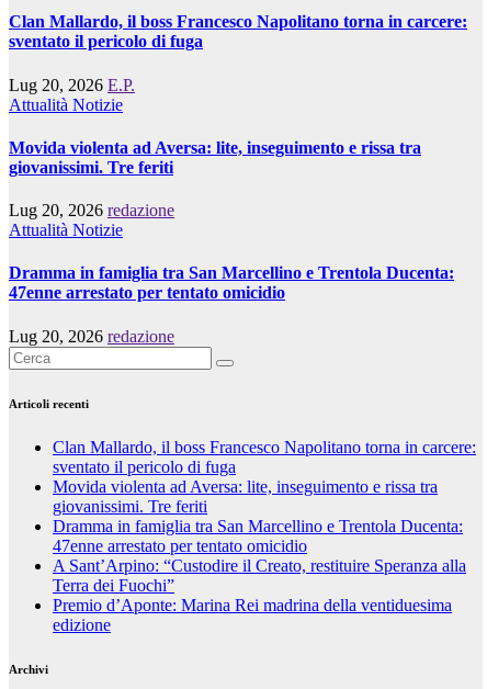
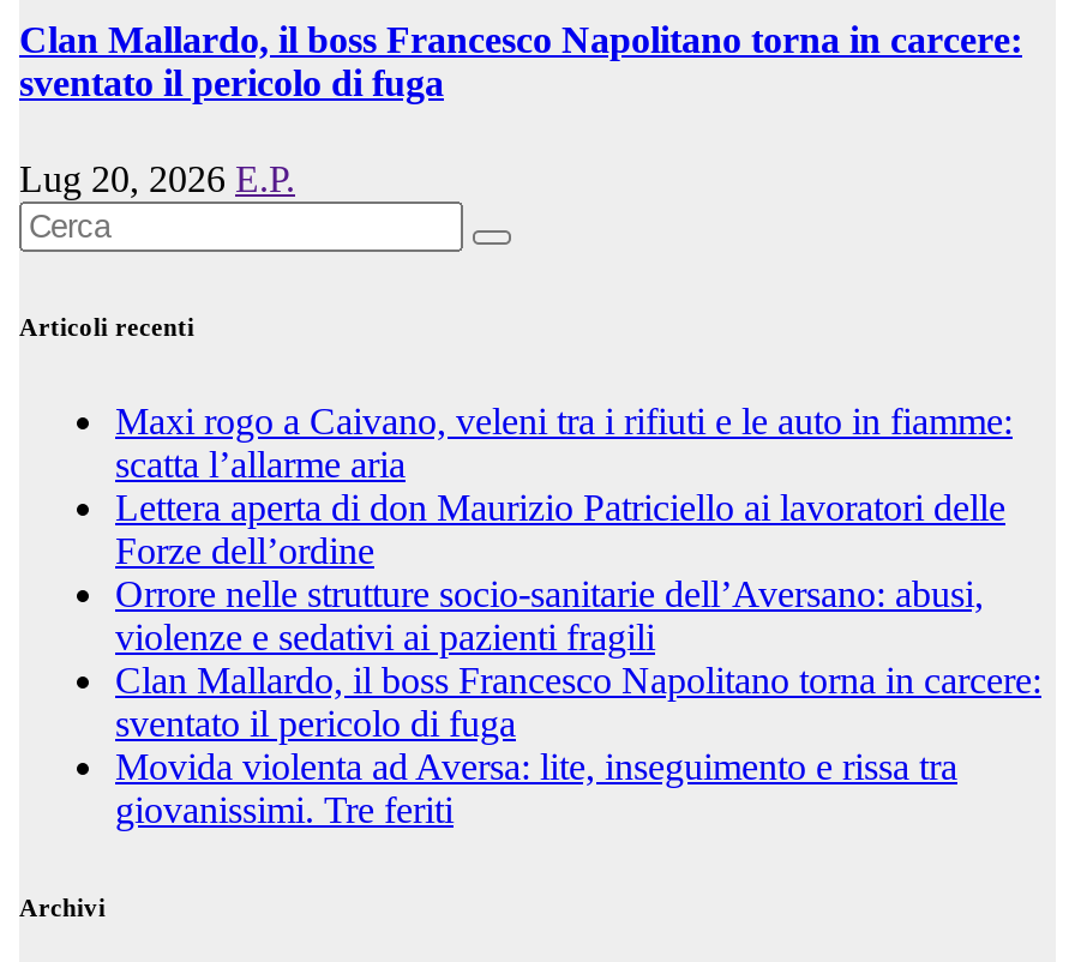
- Attualità Notizie
- Movida violenta ad Aversa: lite, inseguimento e rissa tra
- giovanissimi. Tre feriti
- Lug 20, 2026 redazione
- Attualità Notizie
- Dramma in famiglia tra San Marcellino e Trentola Ducenta:
- 47enne arrestato per tentato omicidio
- Lug 20, 2026 redazione

+ Maxi rogo a Caivano, veleni tra i rifiuti e le auto in fiamme:
+ scatta l’allarme aria
+ Lettera aperta di don Maurizio Patriciello ai lavoratori delle
+ Forze dell’ordine
+ Orrore nelle strutture socio-sanitarie dell’Aversano: abusi,
+ violenze e sedativi ai pazienti fragili

- Dramma in famiglia tra San Marcellino e Trentola Ducenta:
- 47enne arrestato per tentato omicidio
- A Sant’Arpino: “Custodire il Creato, restituire Speranza alla
- Terra dei Fuochi”
- Premio d’Aponte: Marina Rei madrina della ventiduesima
- edizione
